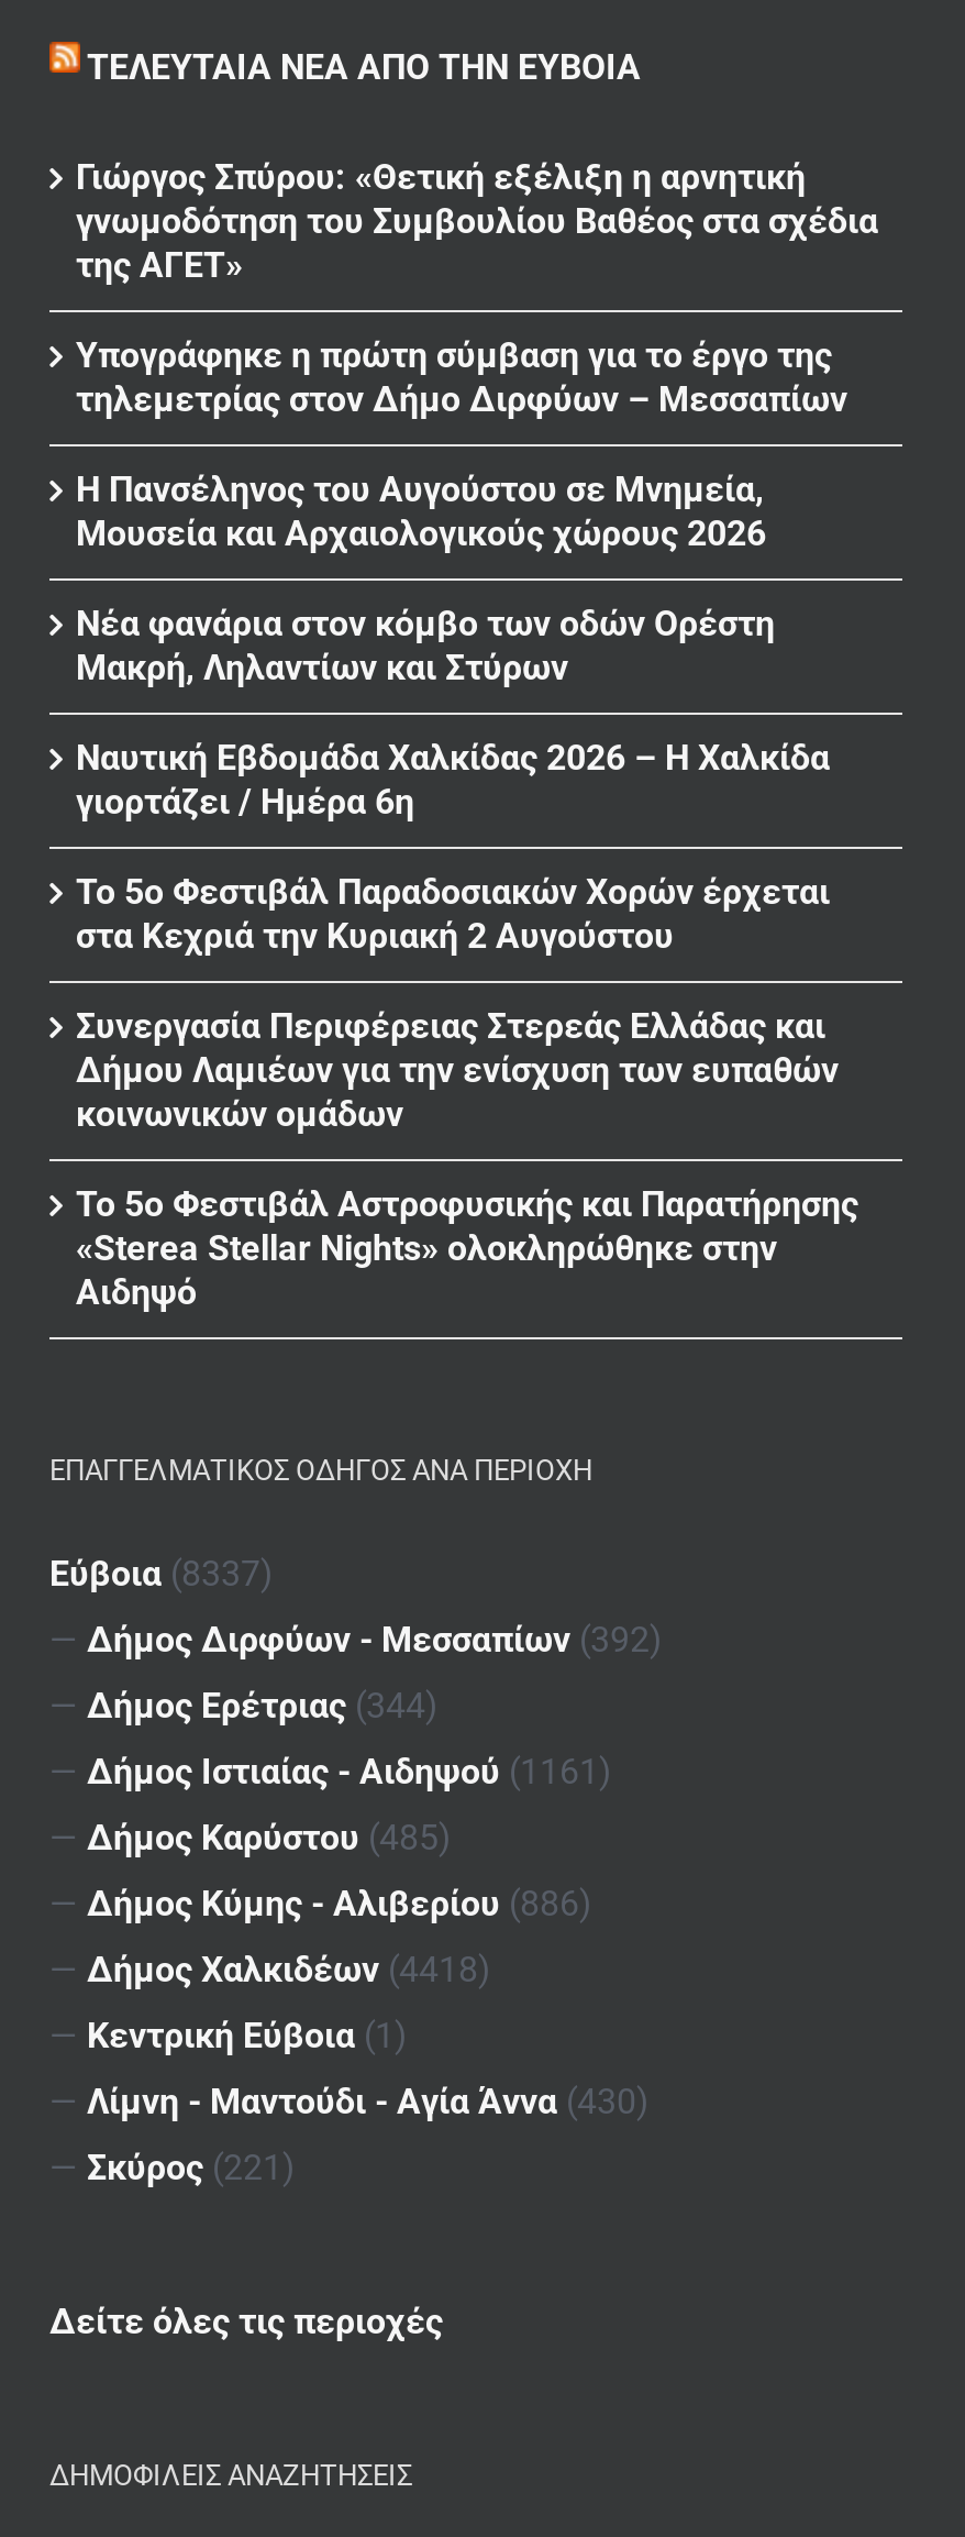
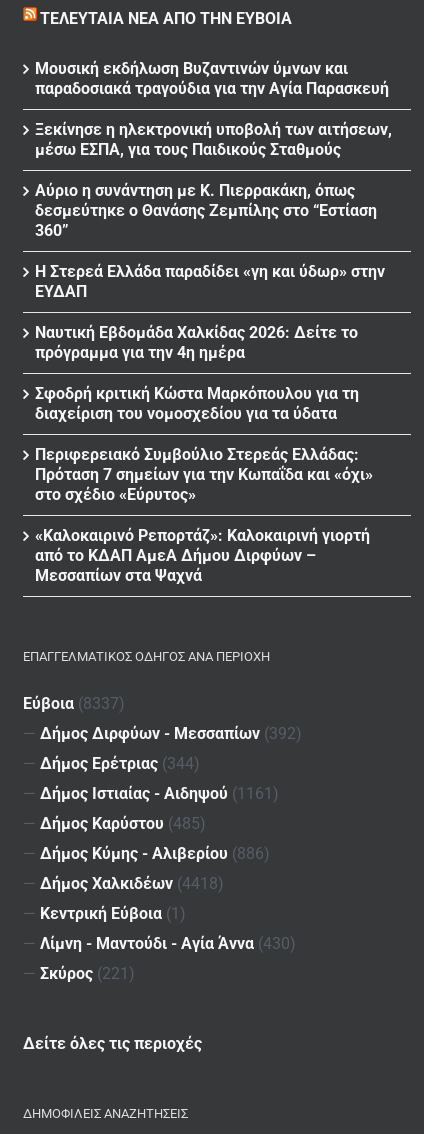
- Γιώργος Σπύρου: «Θετική εξέλιξη η αρνητική
- γνωμοδότηση του Συμβουλίου Βαθέος στα σχέδια
- της ΑΓΕΤ»
+ Μουσική εκδήλωση Βυζαντινών ύμνων και
+ παραδοσιακά τραγούδια για την Αγία Παρασκευή

- Υπογράφηκε η πρώτη σύμβαση για το έργο της
- τηλεμετρίας στον Δήμο Διρφύων – Μεσσαπίων
+ Ξεκίνησε η ηλεκτρονική υποβολή των αιτήσεων,
+ μέσω ΕΣΠΑ, για τους Παιδικούς Σταθμούς

- Η Πανσέληνος του Αυγούστου σε Μνημεία,
- Μουσεία και Αρχαιολογικούς χώρους 2026
+ Αύριο η συνάντηση με Κ. Πιερρακάκη, όπως
+ δεσμεύτηκε ο Θανάσης Ζεμπίλης στο “Εστίαση
+ 360”

- Νέα φανάρια στον κόμβο των οδών Ορέστη
- Μακρή, Ληλαντίων και Στύρων
+ Η Στερεά Ελλάδα παραδίδει «γη και ύδωρ» στην
+ ΕΥΔΑΠ

- Ναυτική Εβδομάδα Χαλκίδας 2026 – Η Χαλκίδα
- γιορτάζει / Ημέρα 6η
+ Ναυτική Εβδομάδα Χαλκίδας 2026: Δείτε το
+ πρόγραμμα για την 4η ημέρα

- Το 5ο Φεστιβάλ Παραδοσιακών Χορών έρχεται
- στα Κεχριά την Κυριακή 2 Αυγούστου
+ Σφοδρή κριτική Κώστα Μαρκόπουλου για τη
+ διαχείριση του νομοσχεδίου για τα ύδατα

- Συνεργασία Περιφέρειας Στερεάς Ελλάδας και
- Δήμου Λαμιέων για την ενίσχυση των ευπαθών
- κοινωνικών ομάδων
+ Περιφερειακό Συμβούλιο Στερεάς Ελλάδας:
+ Πρόταση 7 σημείων για την Κωπαΐδα και «όχι»
+ στο σχέδιο «Εύρυτος»

- Το 5ο Φεστιβάλ Αστροφυσικής και Παρατήρησης
- «Sterea Stellar Nights» ολοκληρώθηκε στην
- Αιδηψό
+ «Καλοκαιρινό Ρεπορτάζ»: Καλοκαιρινή γιορτή
+ από το ΚΔΑΠ ΑμεΑ Δήμου Διρφύων –
+ Μεσσαπίων στα Ψαχνά
